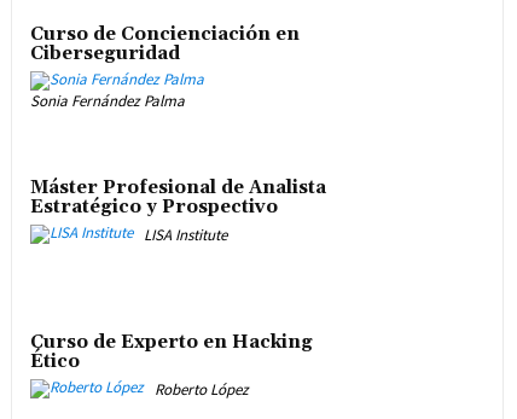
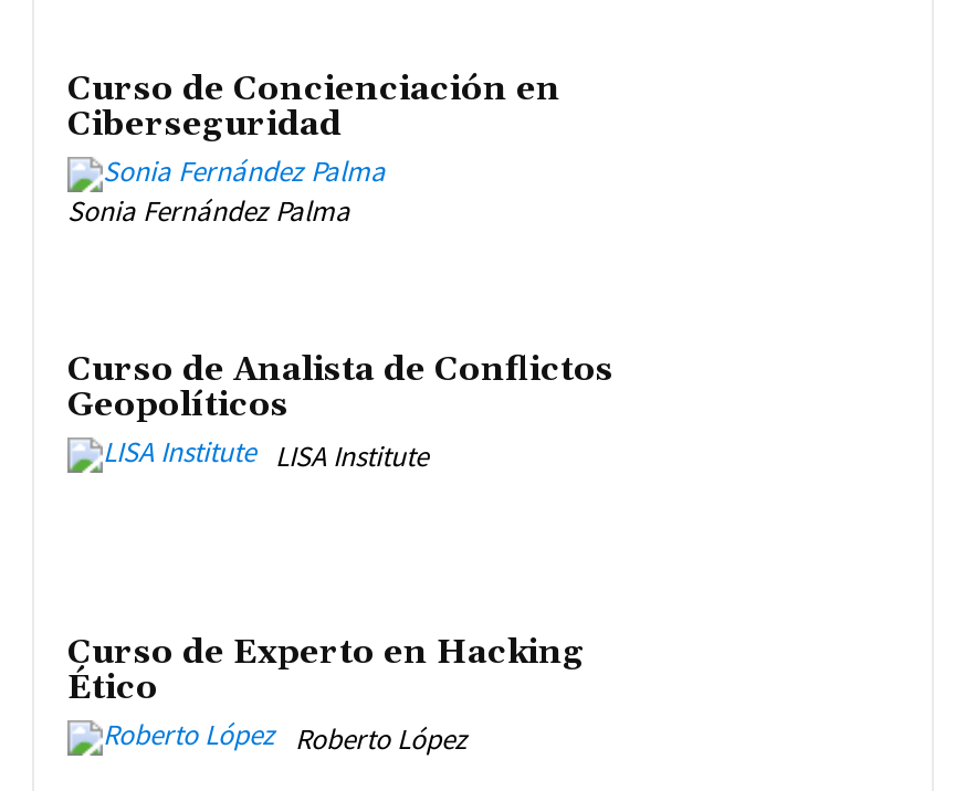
- Máster Profesional de Analista
- Estratégico y Prospectivo
+ Curso de Analista de Conflictos
+ Geopolíticos
